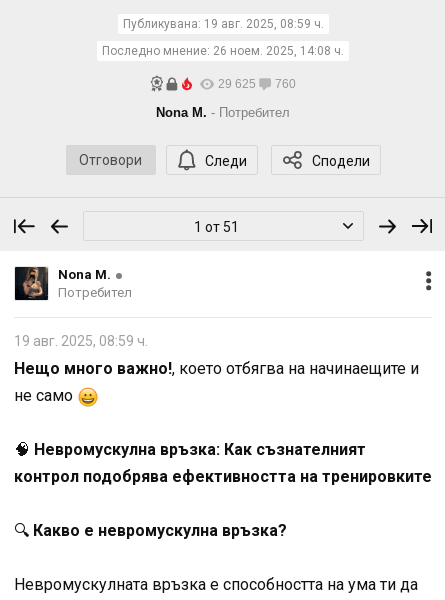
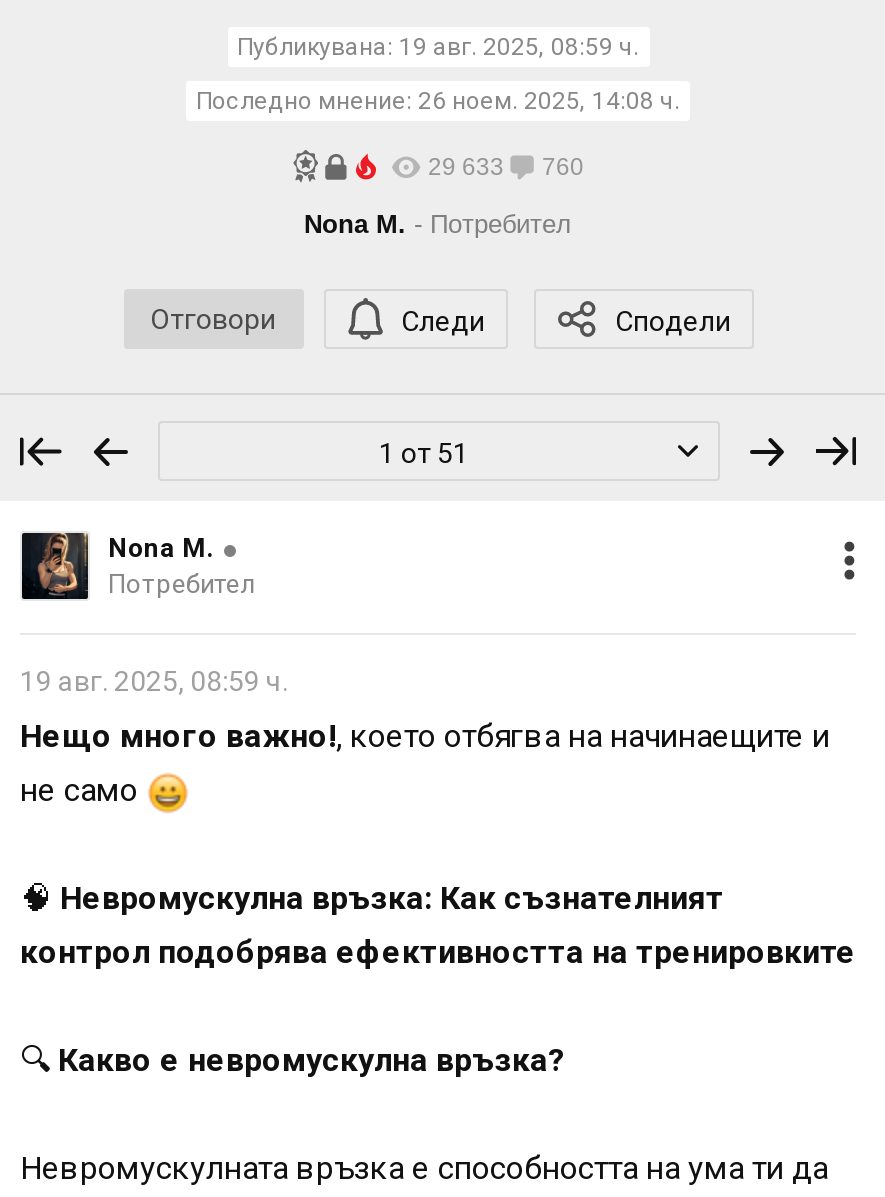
- 29 625 760
+ 29 633 760
